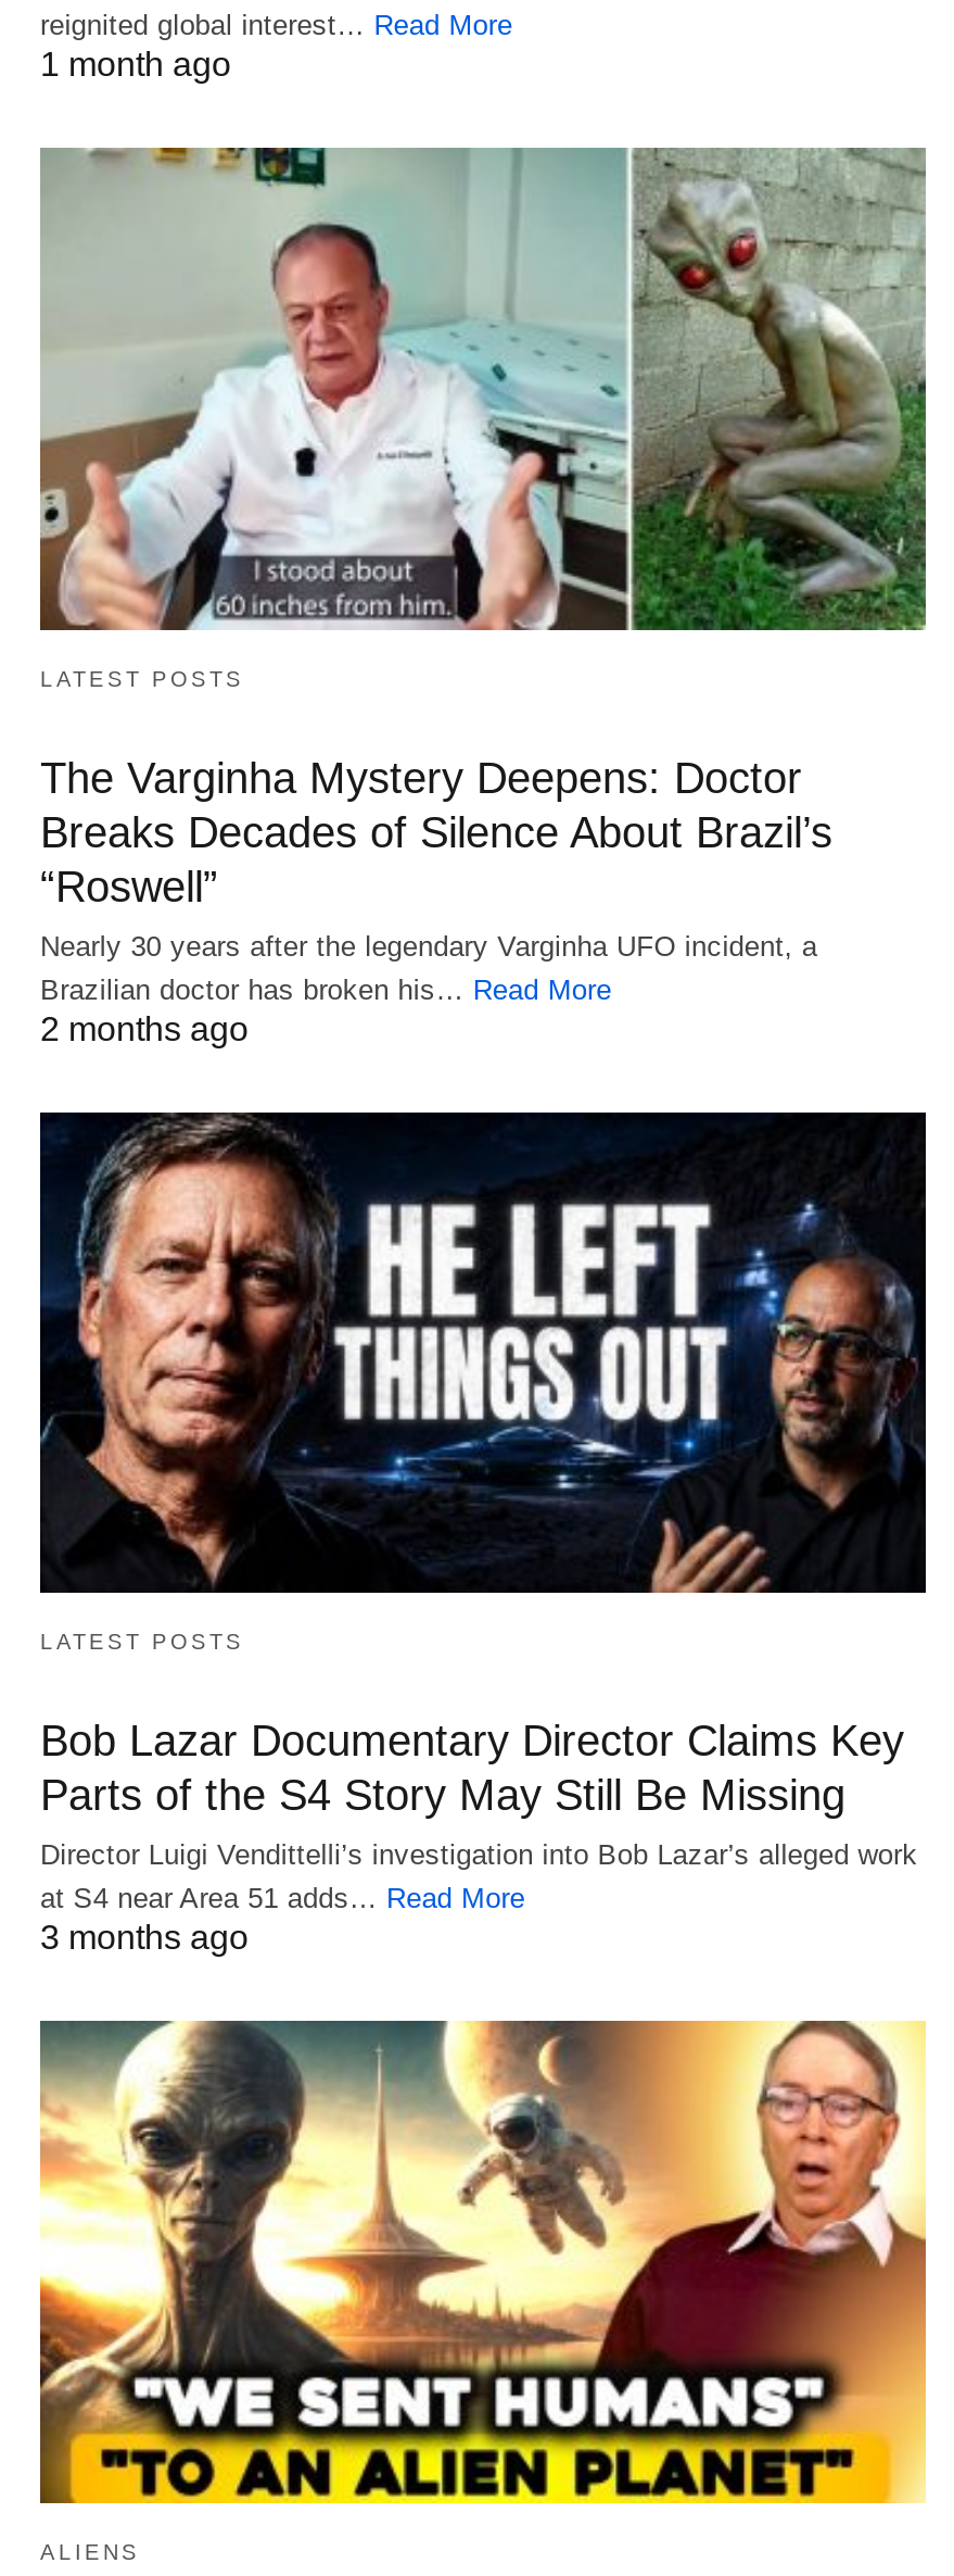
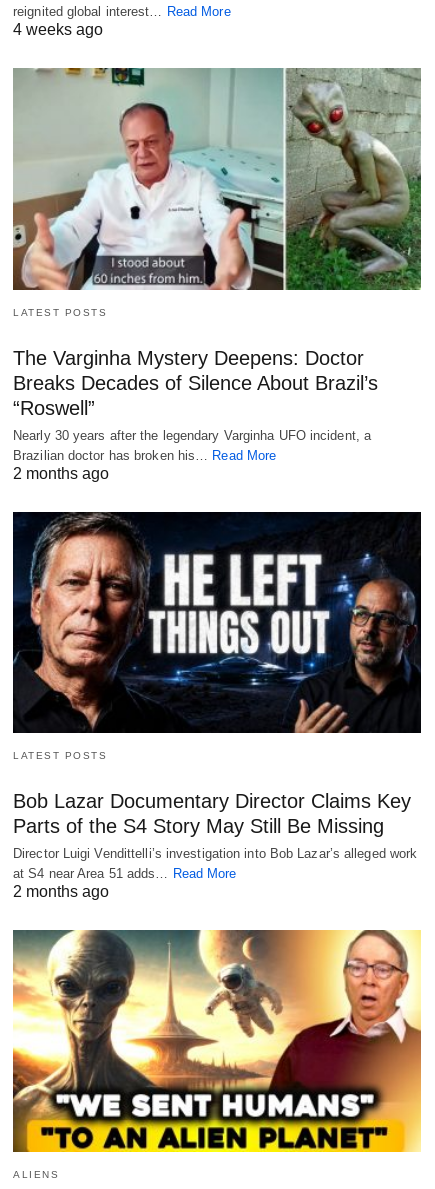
- 1 month ago
+ 4 weeks ago

- 3 months ago
+ 2 months ago
